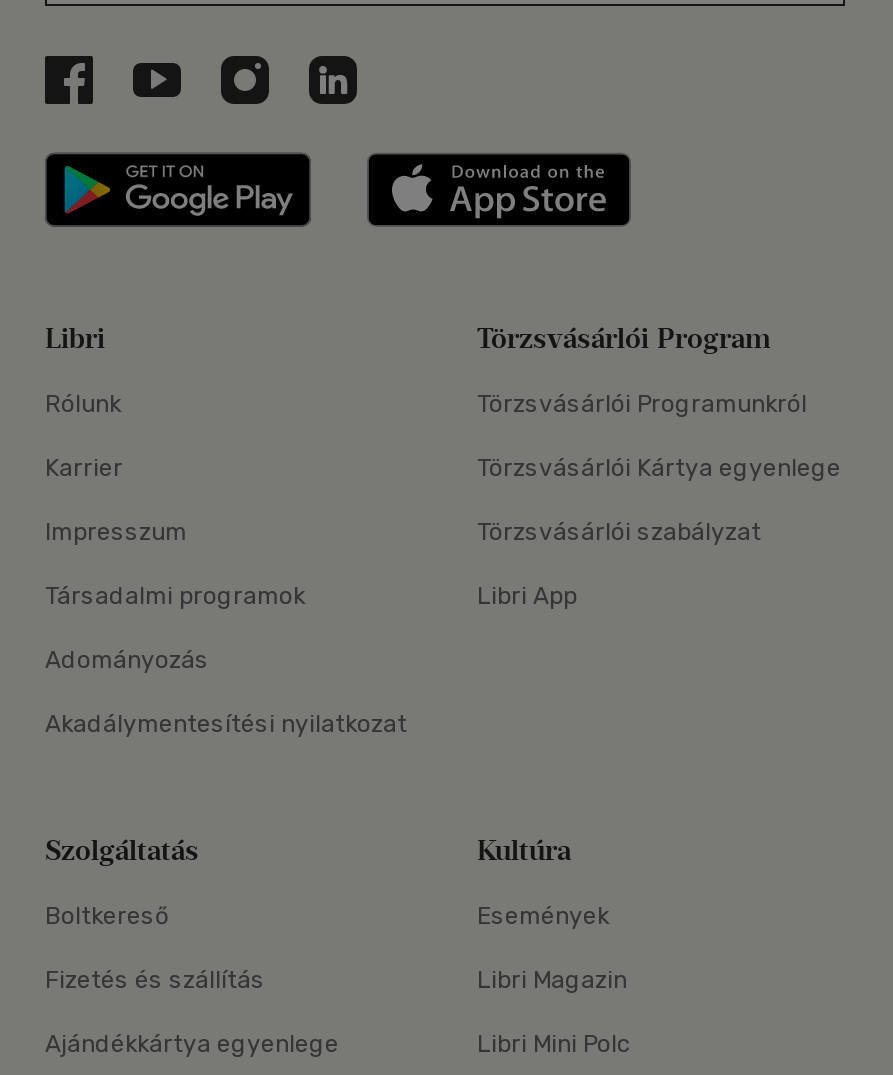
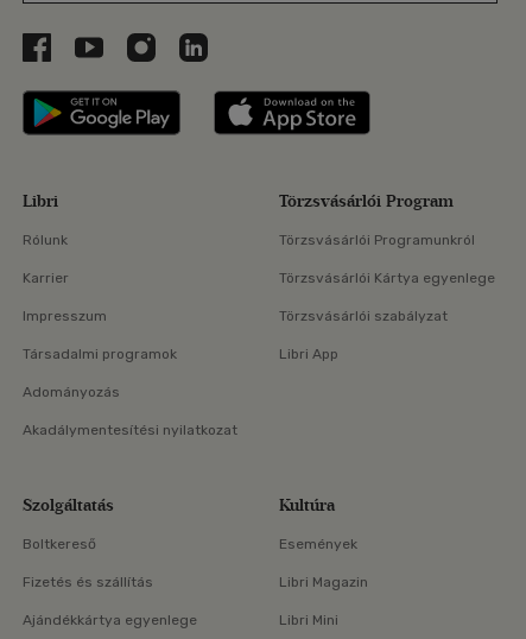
- Libri Mini Polc
+ Libri Mini
